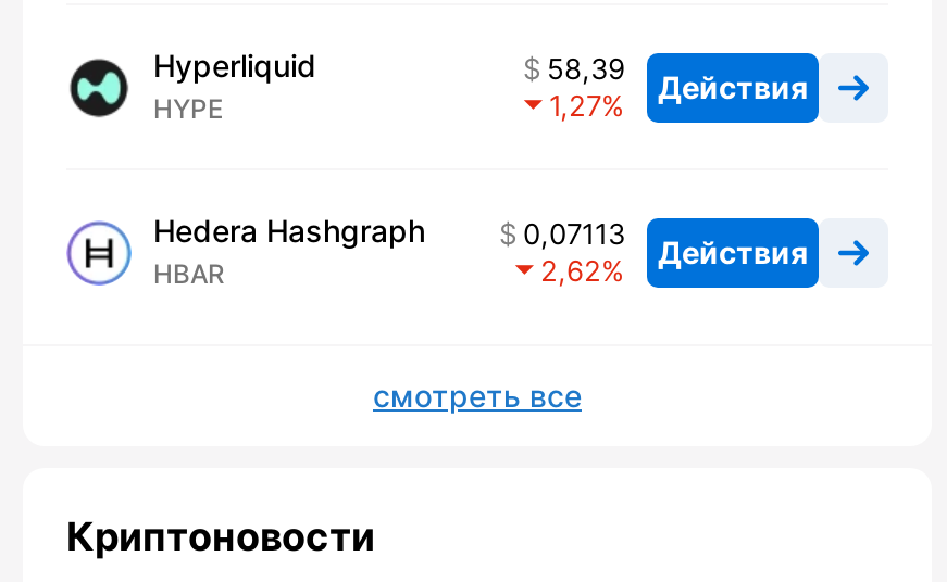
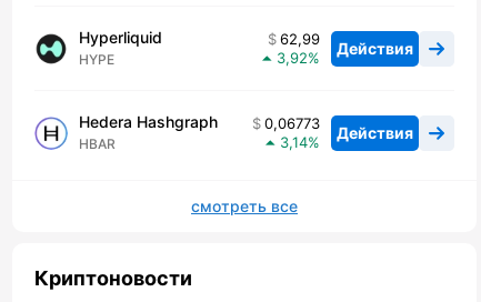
- 58,39 Действия
+ 62,99 Действия

- 1,27
+ 3,92

- 0,07113 Действия
+ 0,06773 Действия

- 2,62
+ 3,14
